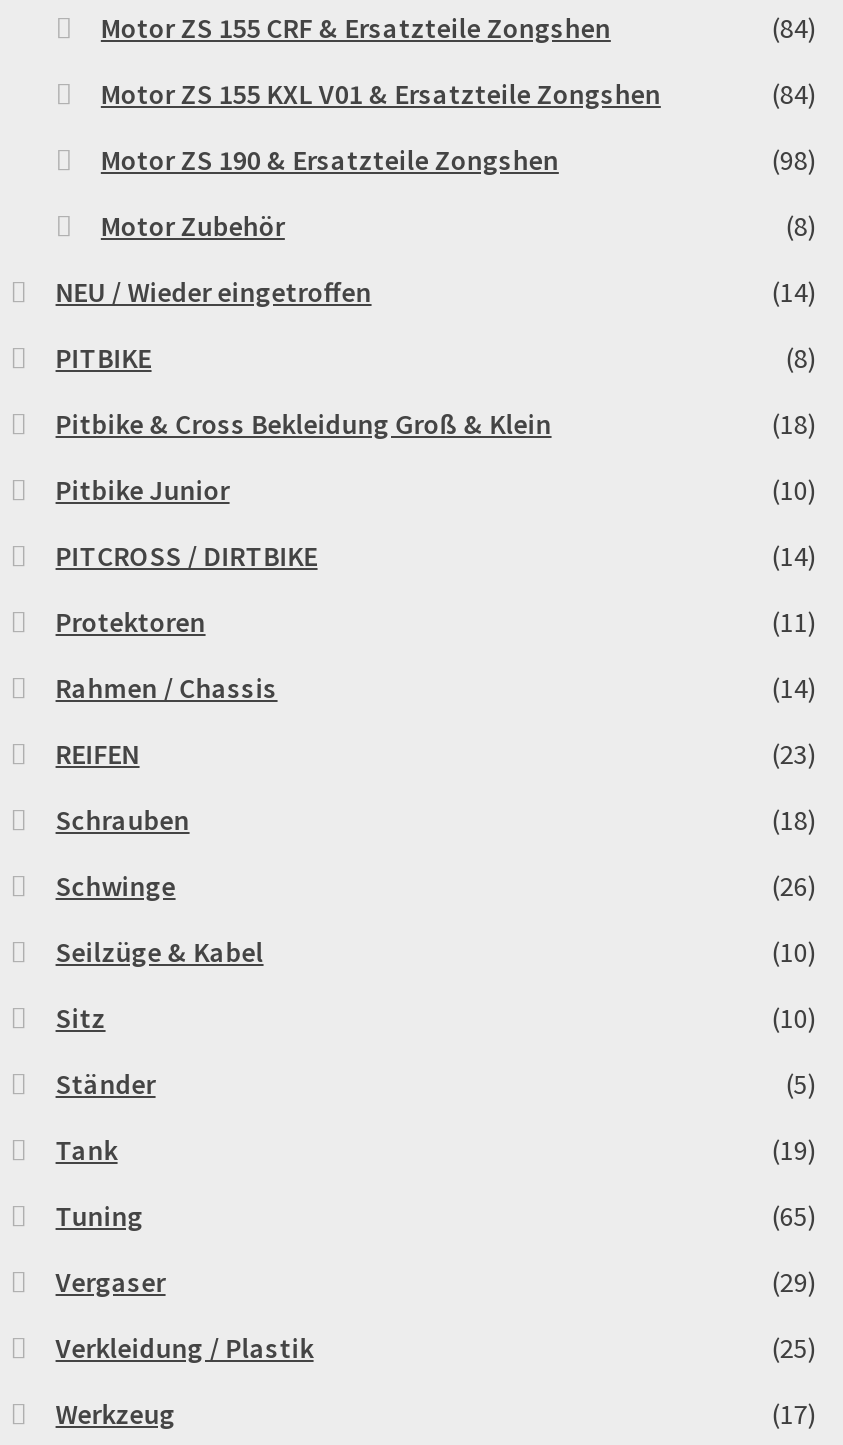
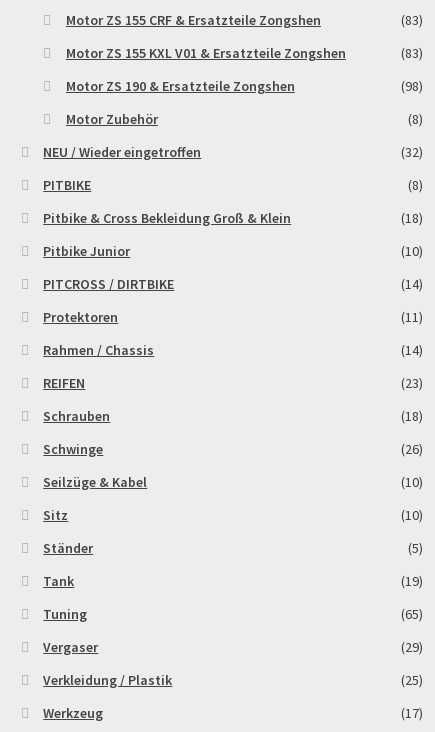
- (84)
+ (83)

- (84)
+ (83)

- (14)
+ (32)
